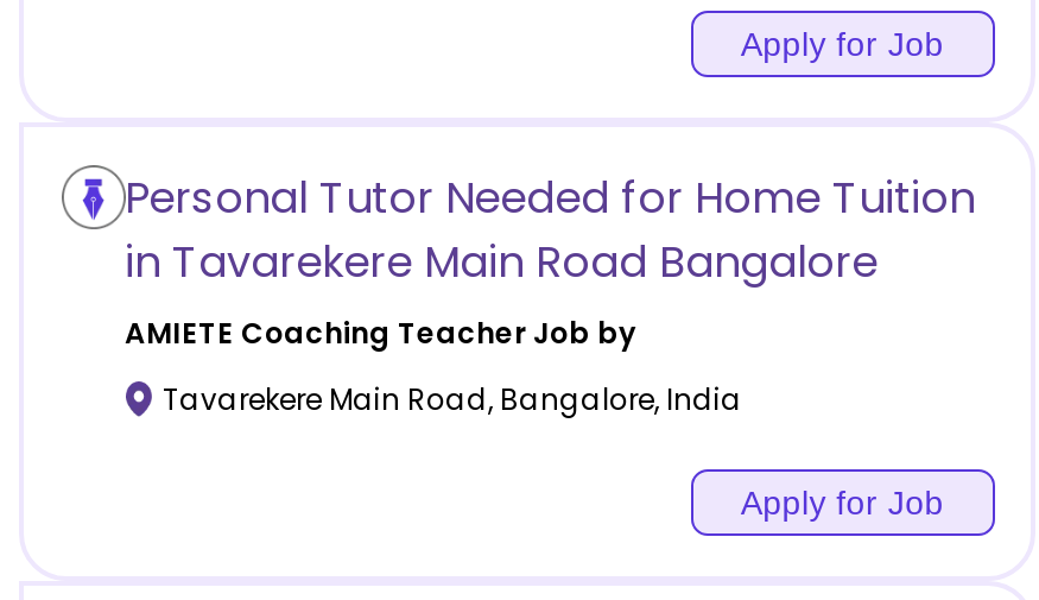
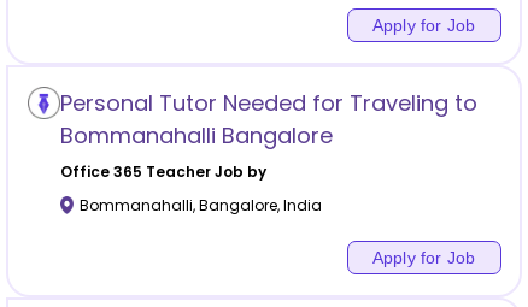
- Personal Tutor Needed for Home Tuition
- in Tavarekere Main Road Bangalore
- AMIETE Coaching Teacher Job by
+ Personal Tutor Needed for Traveling to
+ Bommanahalli Bangalore
+ Office 365 Teacher Job by

- Tavarekere Main Road, Bangalore, India
+ Bommanahalli, Bangalore, India
